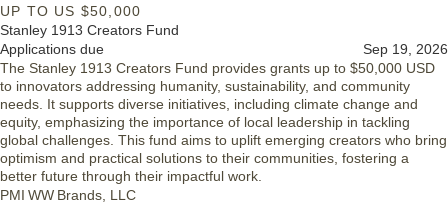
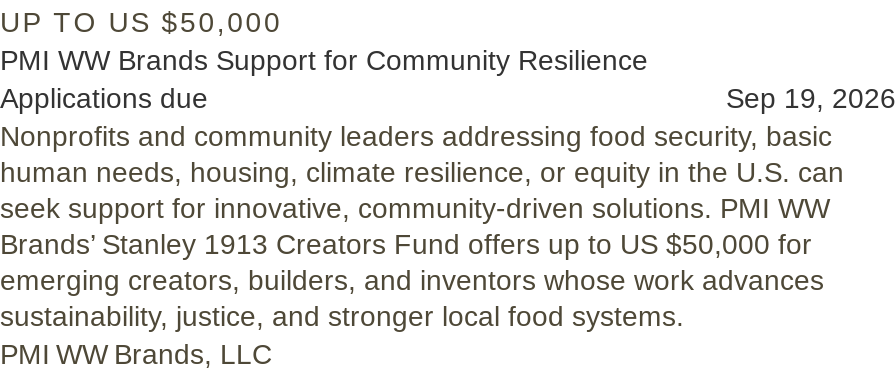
- Stanley 1913 Creators Fund
+ PMI WW Brands Support for Community Resilience

- The Stanley 1913 Creators Fund provides grants up to $50,000 USD
- to innovators addressing humanity, sustainability, and community
- needs. It supports diverse initiatives, including climate change and
- equity, emphasizing the importance of local leadership in tackling
- global challenges. This fund aims to uplift emerging creators who bring
- optimism and practical solutions to their communities, fostering a
- better future through their impactful work.
+ Nonprofits and community leaders addressing food security, basic
+ human needs, housing, climate resilience, or equity in the U.S. can
+ seek support for innovative, community-driven solutions. PMI WW
+ Brands’ Stanley 1913 Creators Fund offers up to US $50,000 for
+ emerging creators, builders, and inventors whose work advances
+ sustainability, justice, and stronger local food systems.
